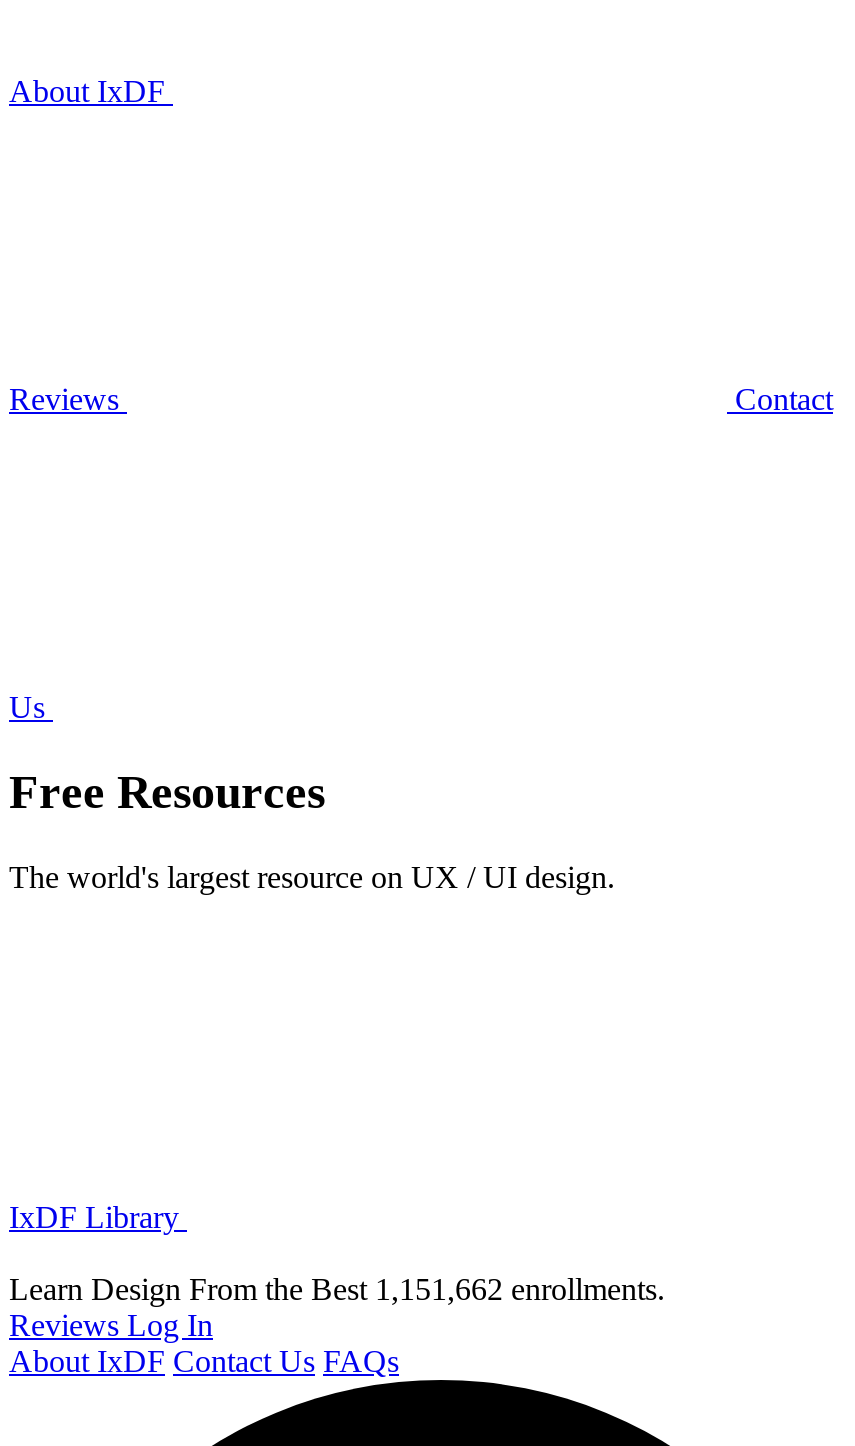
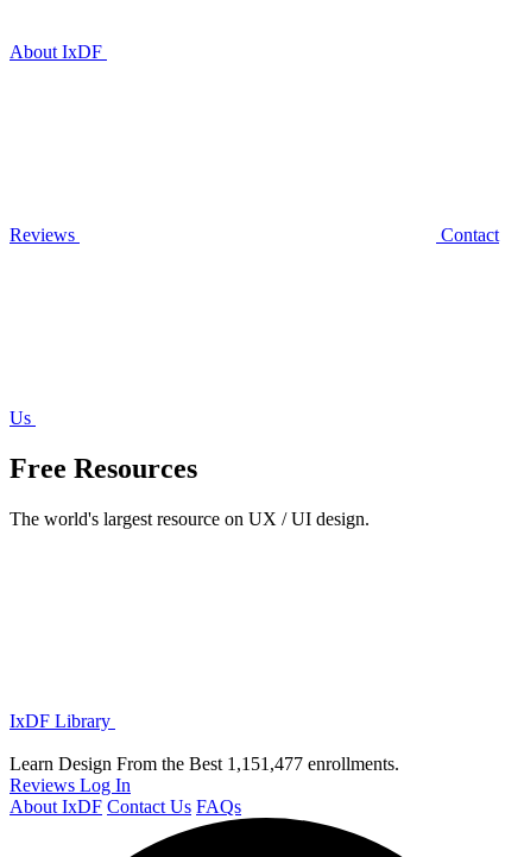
- Learn Design From the Best 1,151,662 enrollments.
+ Learn Design From the Best 1,151,477 enrollments.
